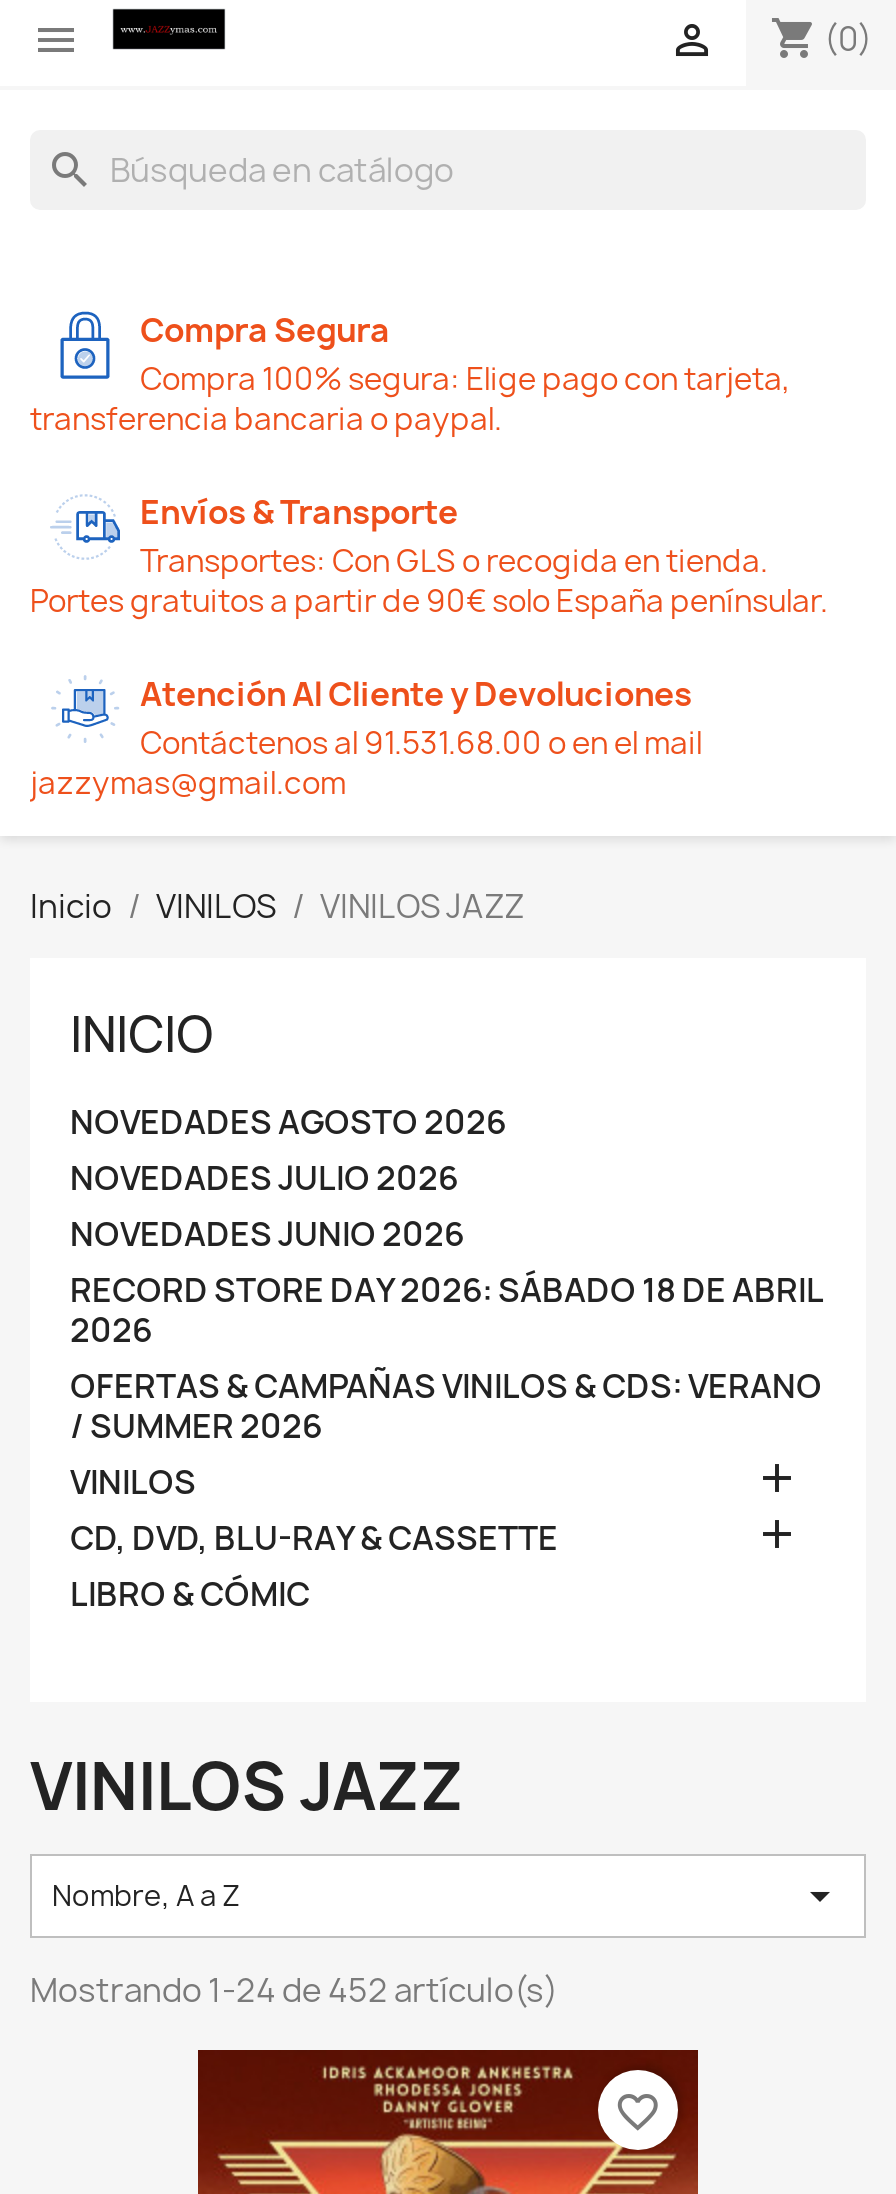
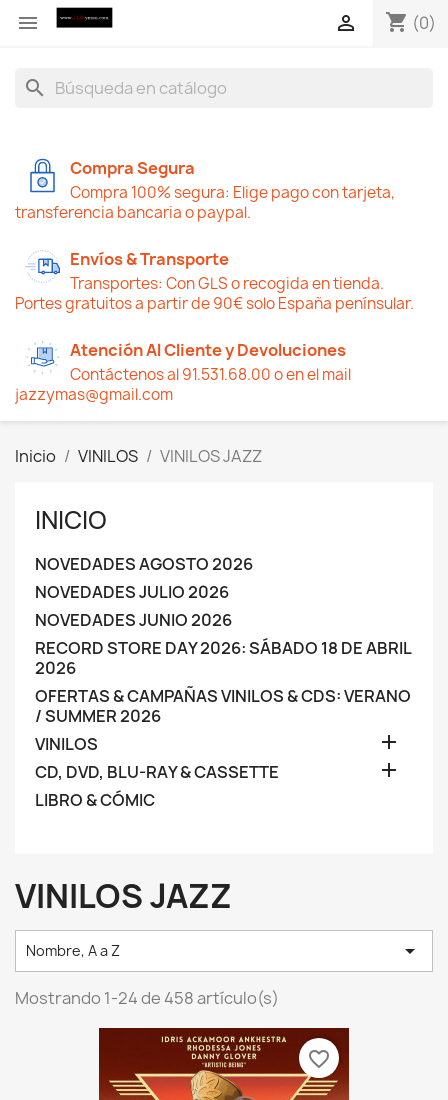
- Mostrando 1-24 de 452 artículo(s)
+ Mostrando 1-24 de 458 artículo(s)
